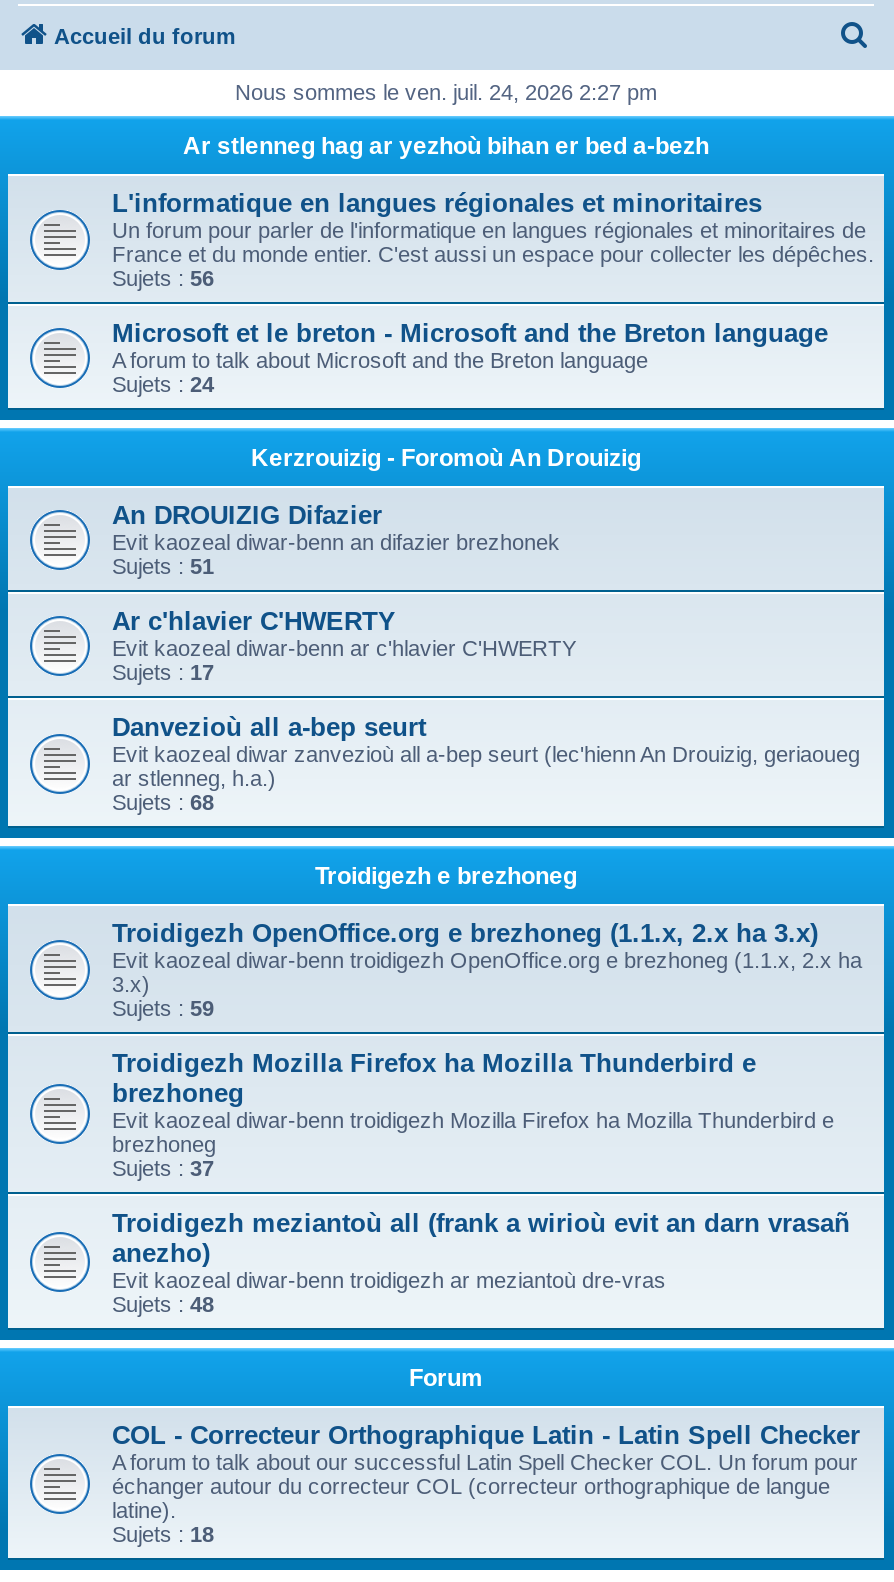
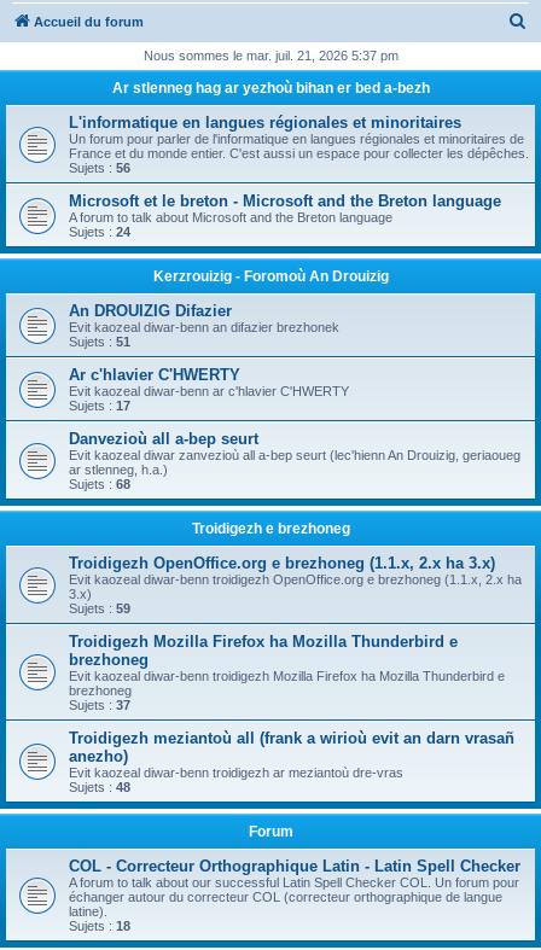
- Nous sommes le ven. juil. 24, 2026 2:27 pm
+ Nous sommes le mar. juil. 21, 2026 5:37 pm
